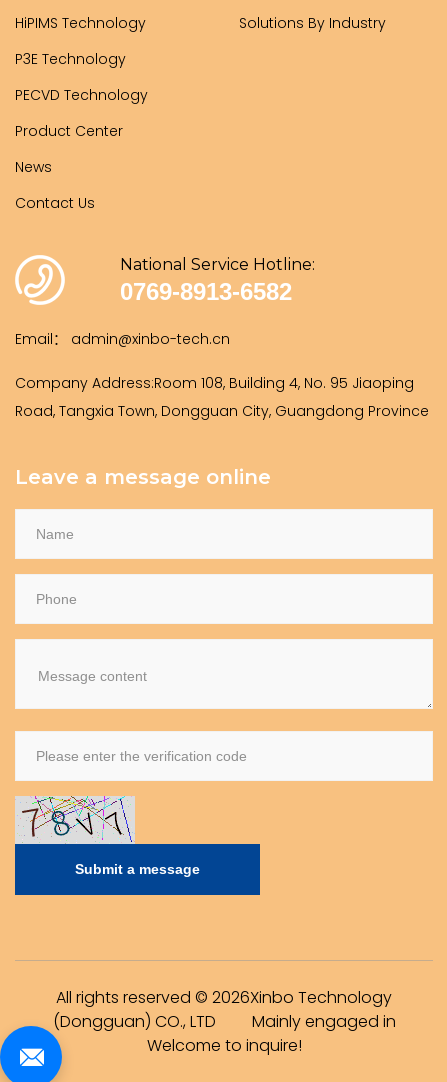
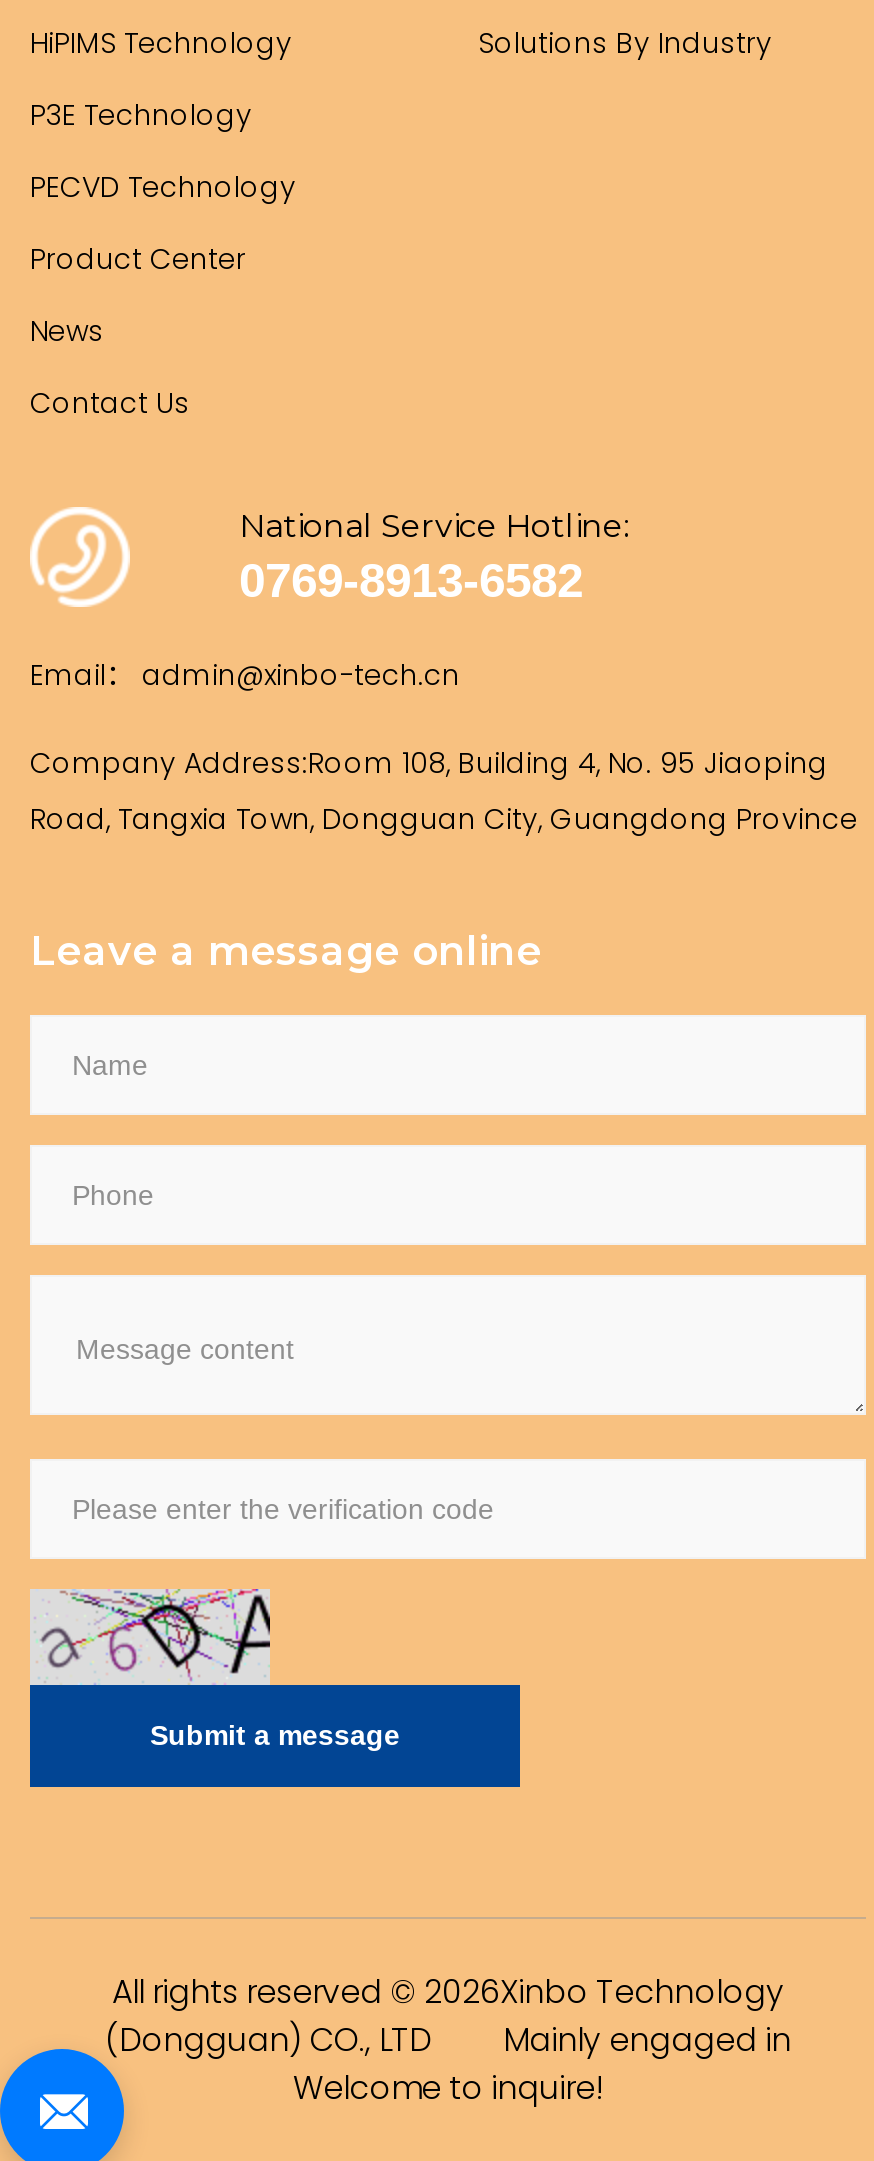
- [image]
+ [image]
